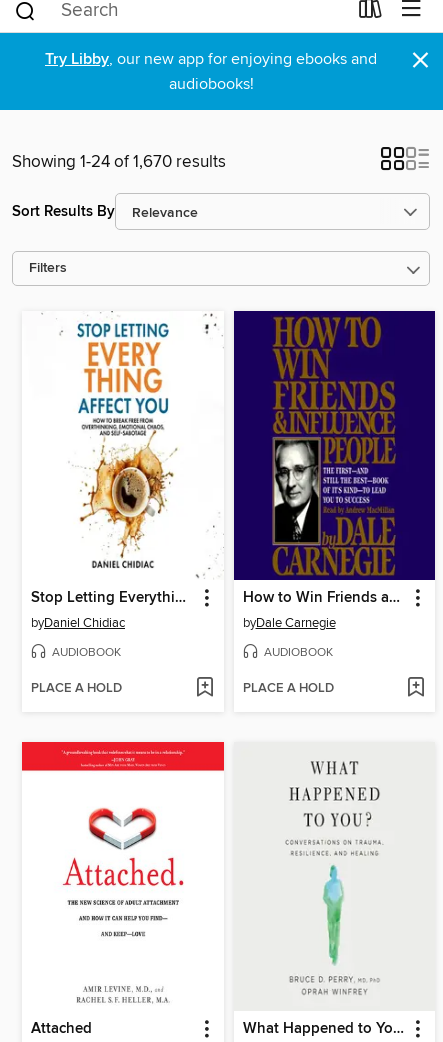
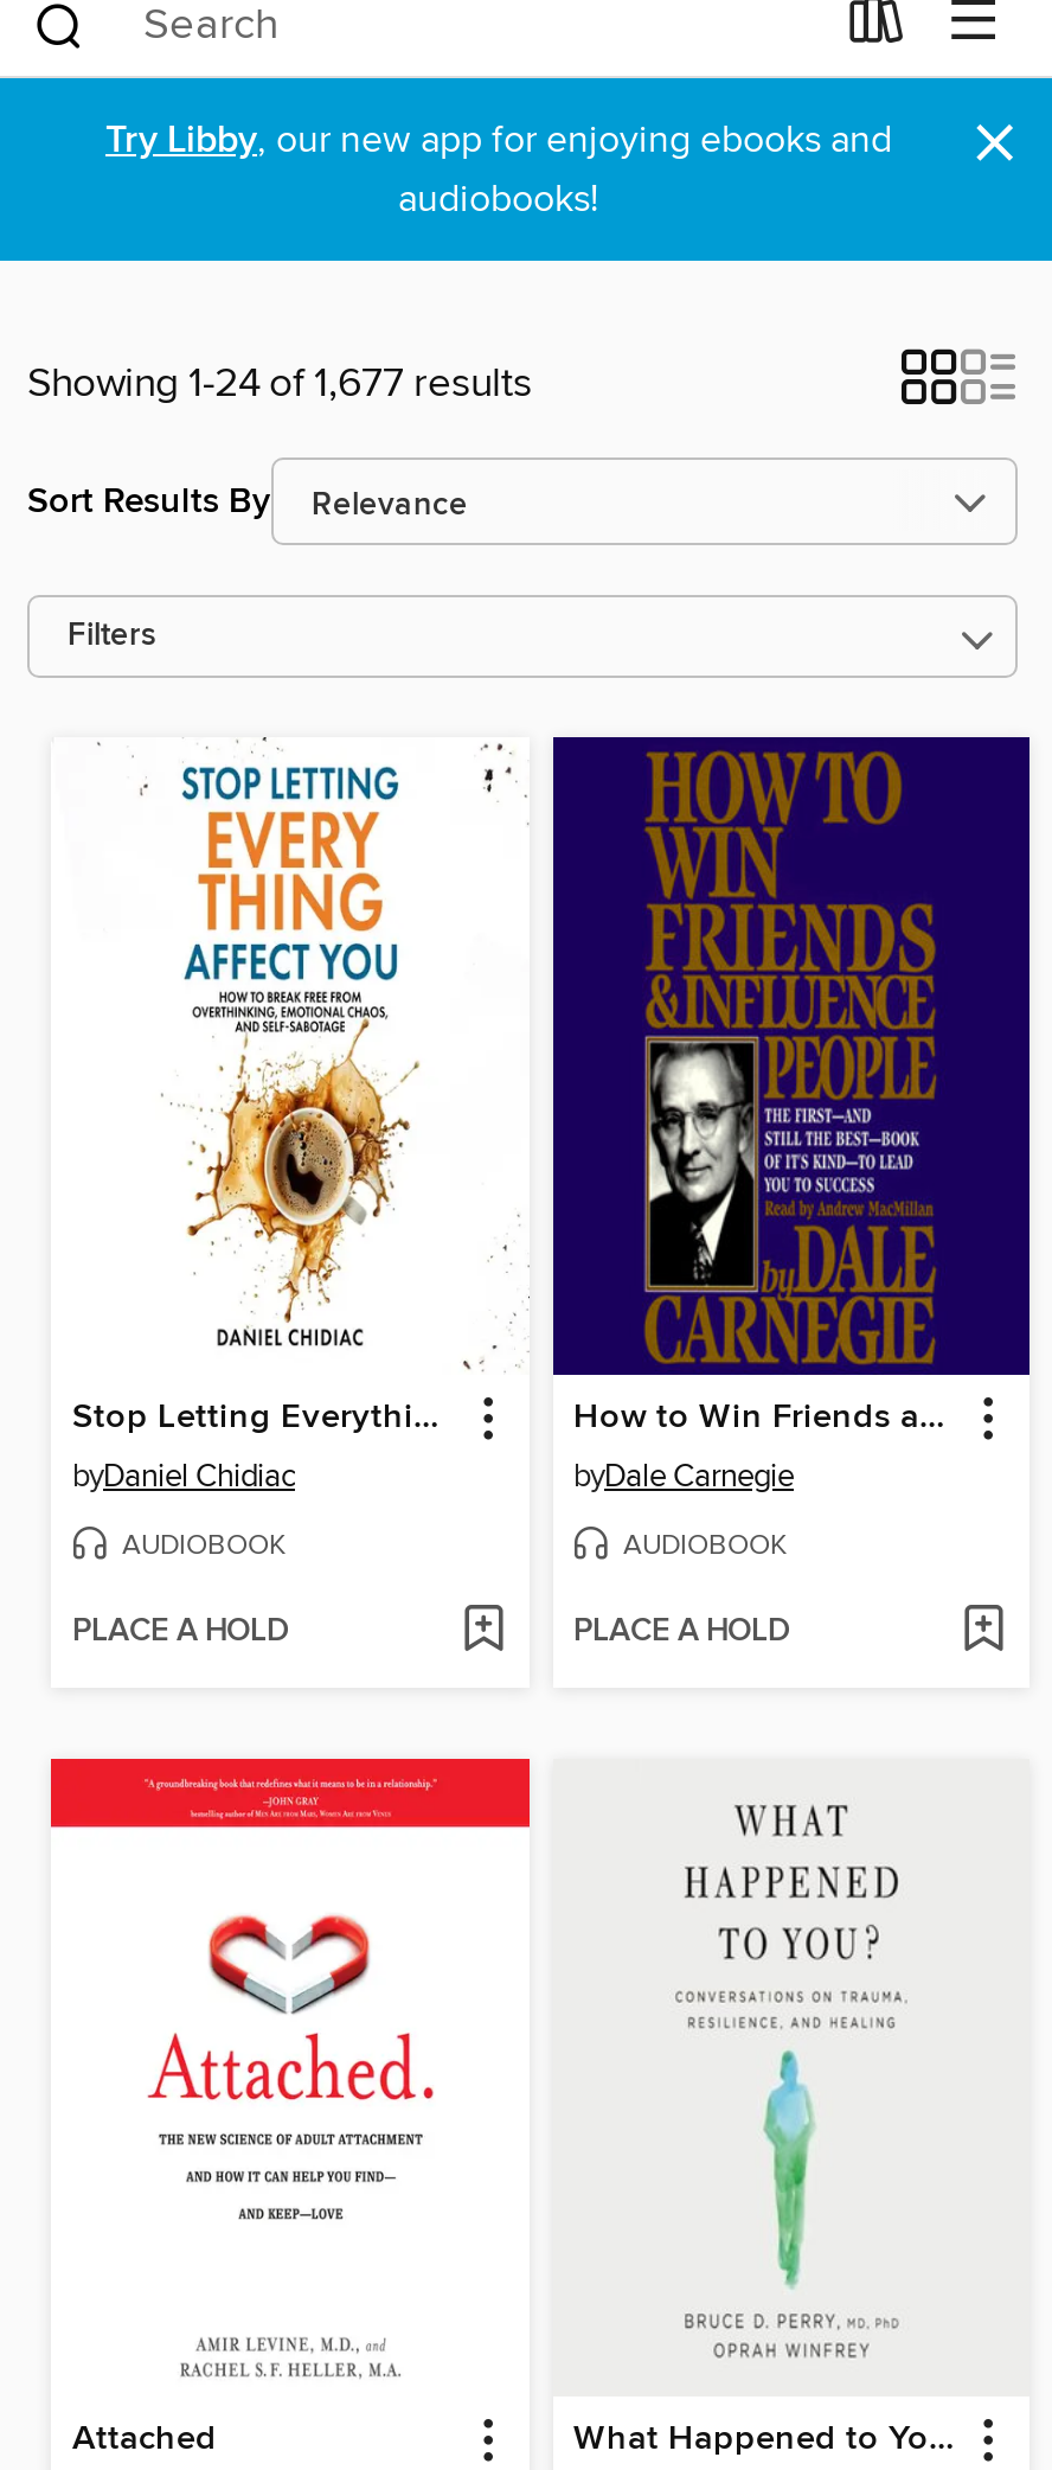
- Showing 1-24 of 1,670 results
+ Showing 1-24 of 1,677 results
